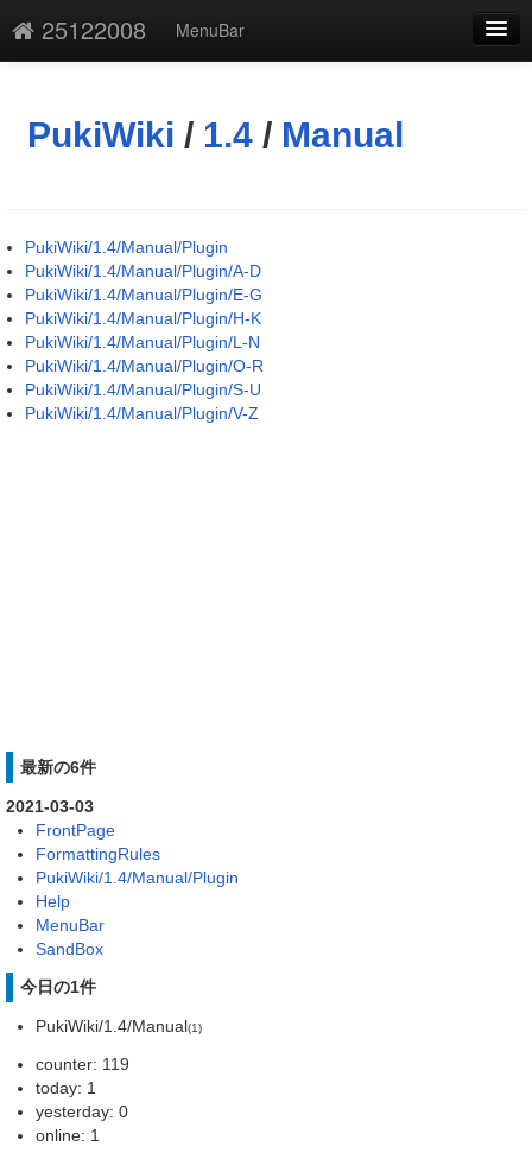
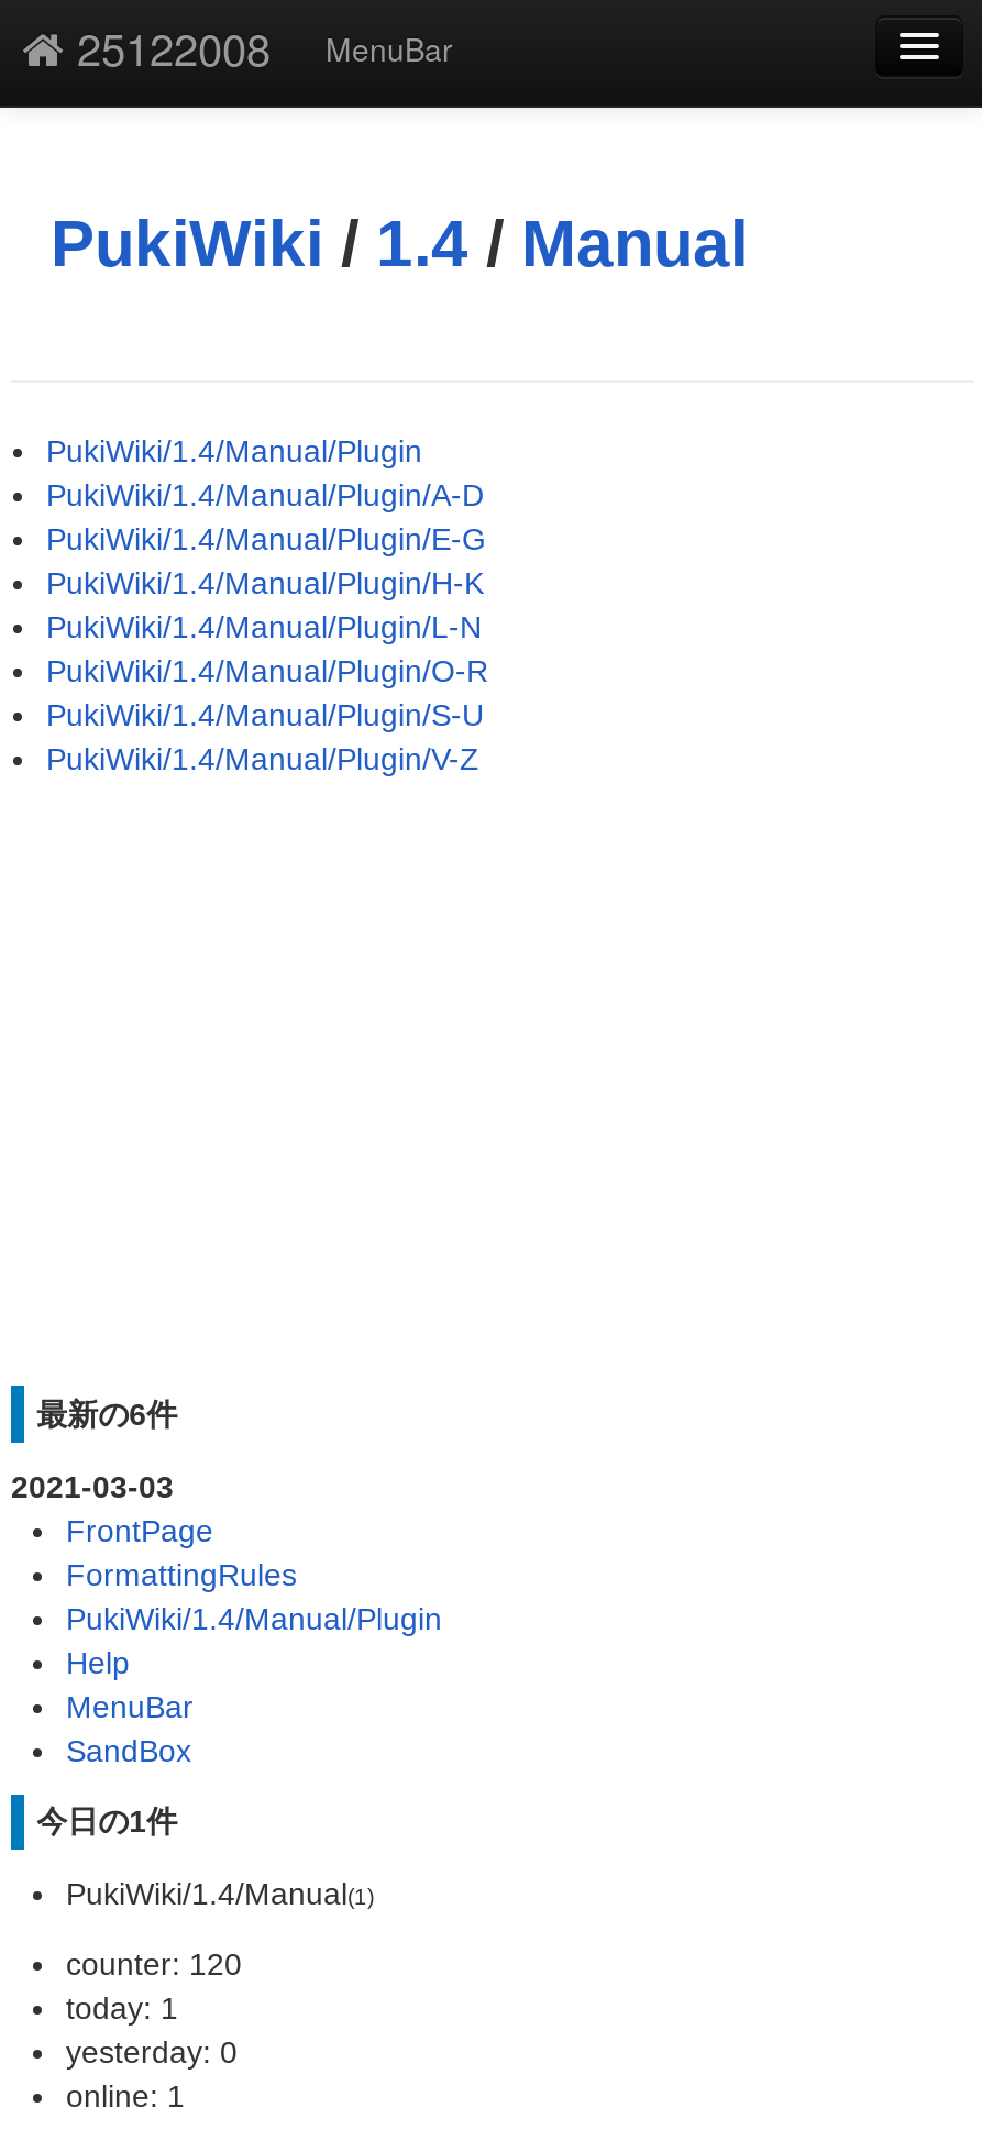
- counter: 119
+ counter: 120
